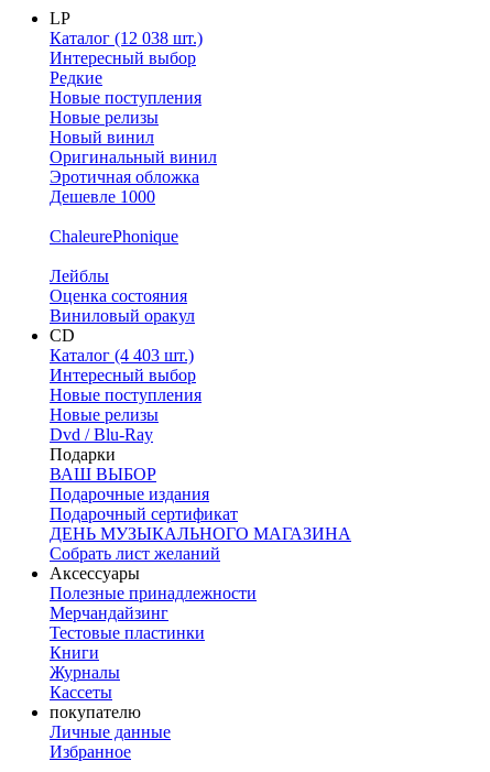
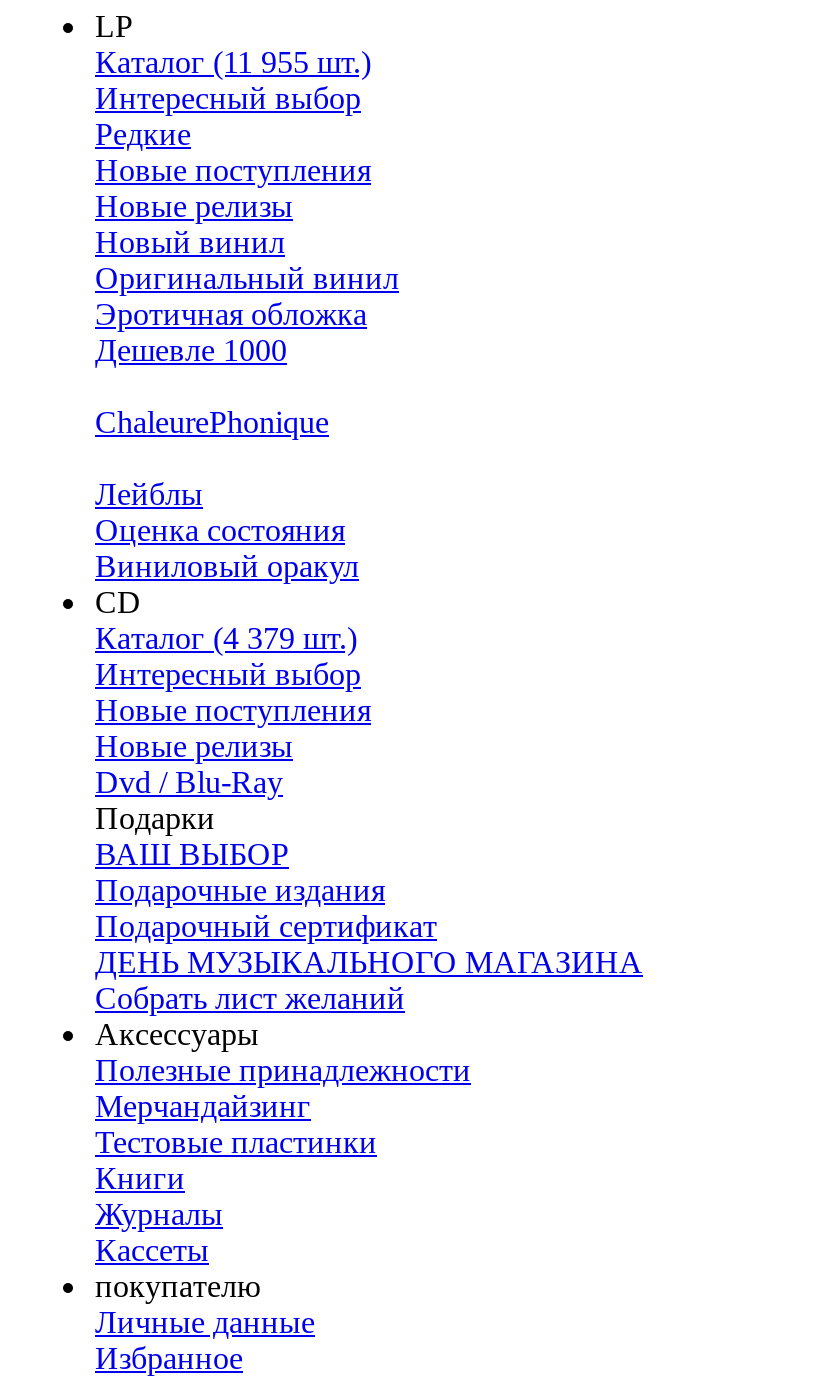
- Каталог (12 038 шт.)
+ Каталог (11 955 шт.)

- Каталог (4 403 шт.)
+ Каталог (4 379 шт.)
